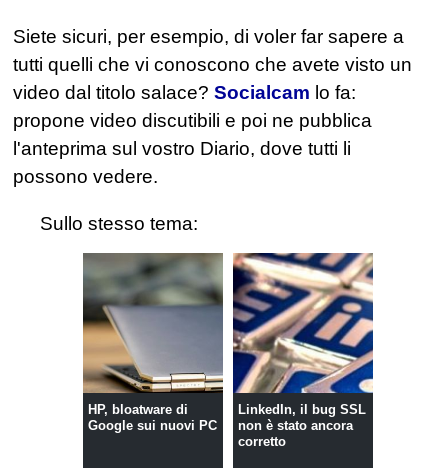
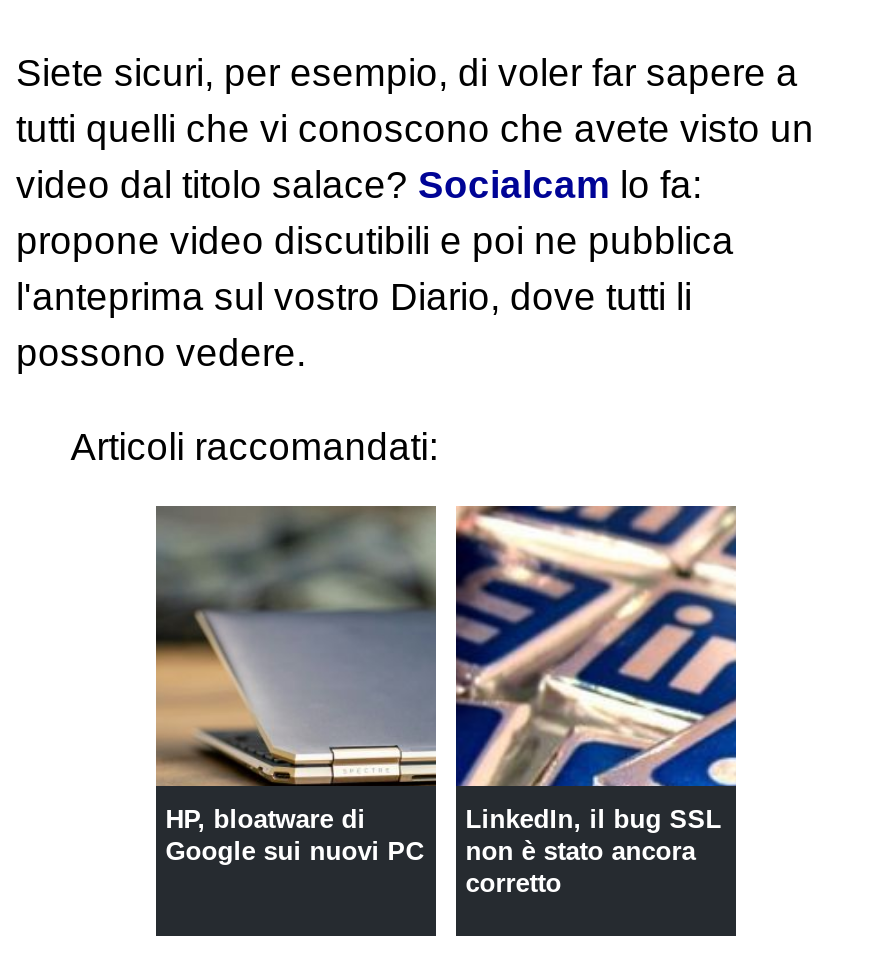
- Sullo stesso tema:
+ Articoli raccomandati:
